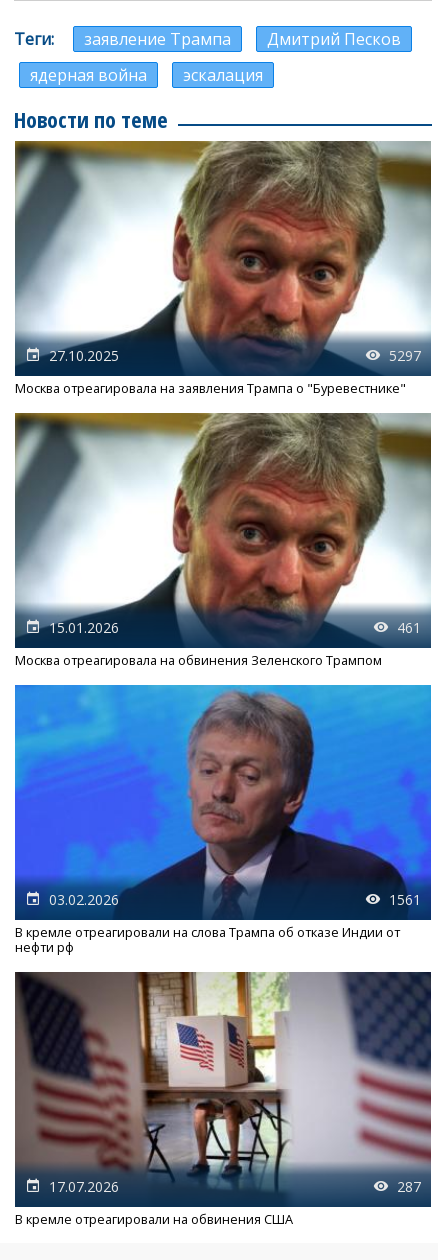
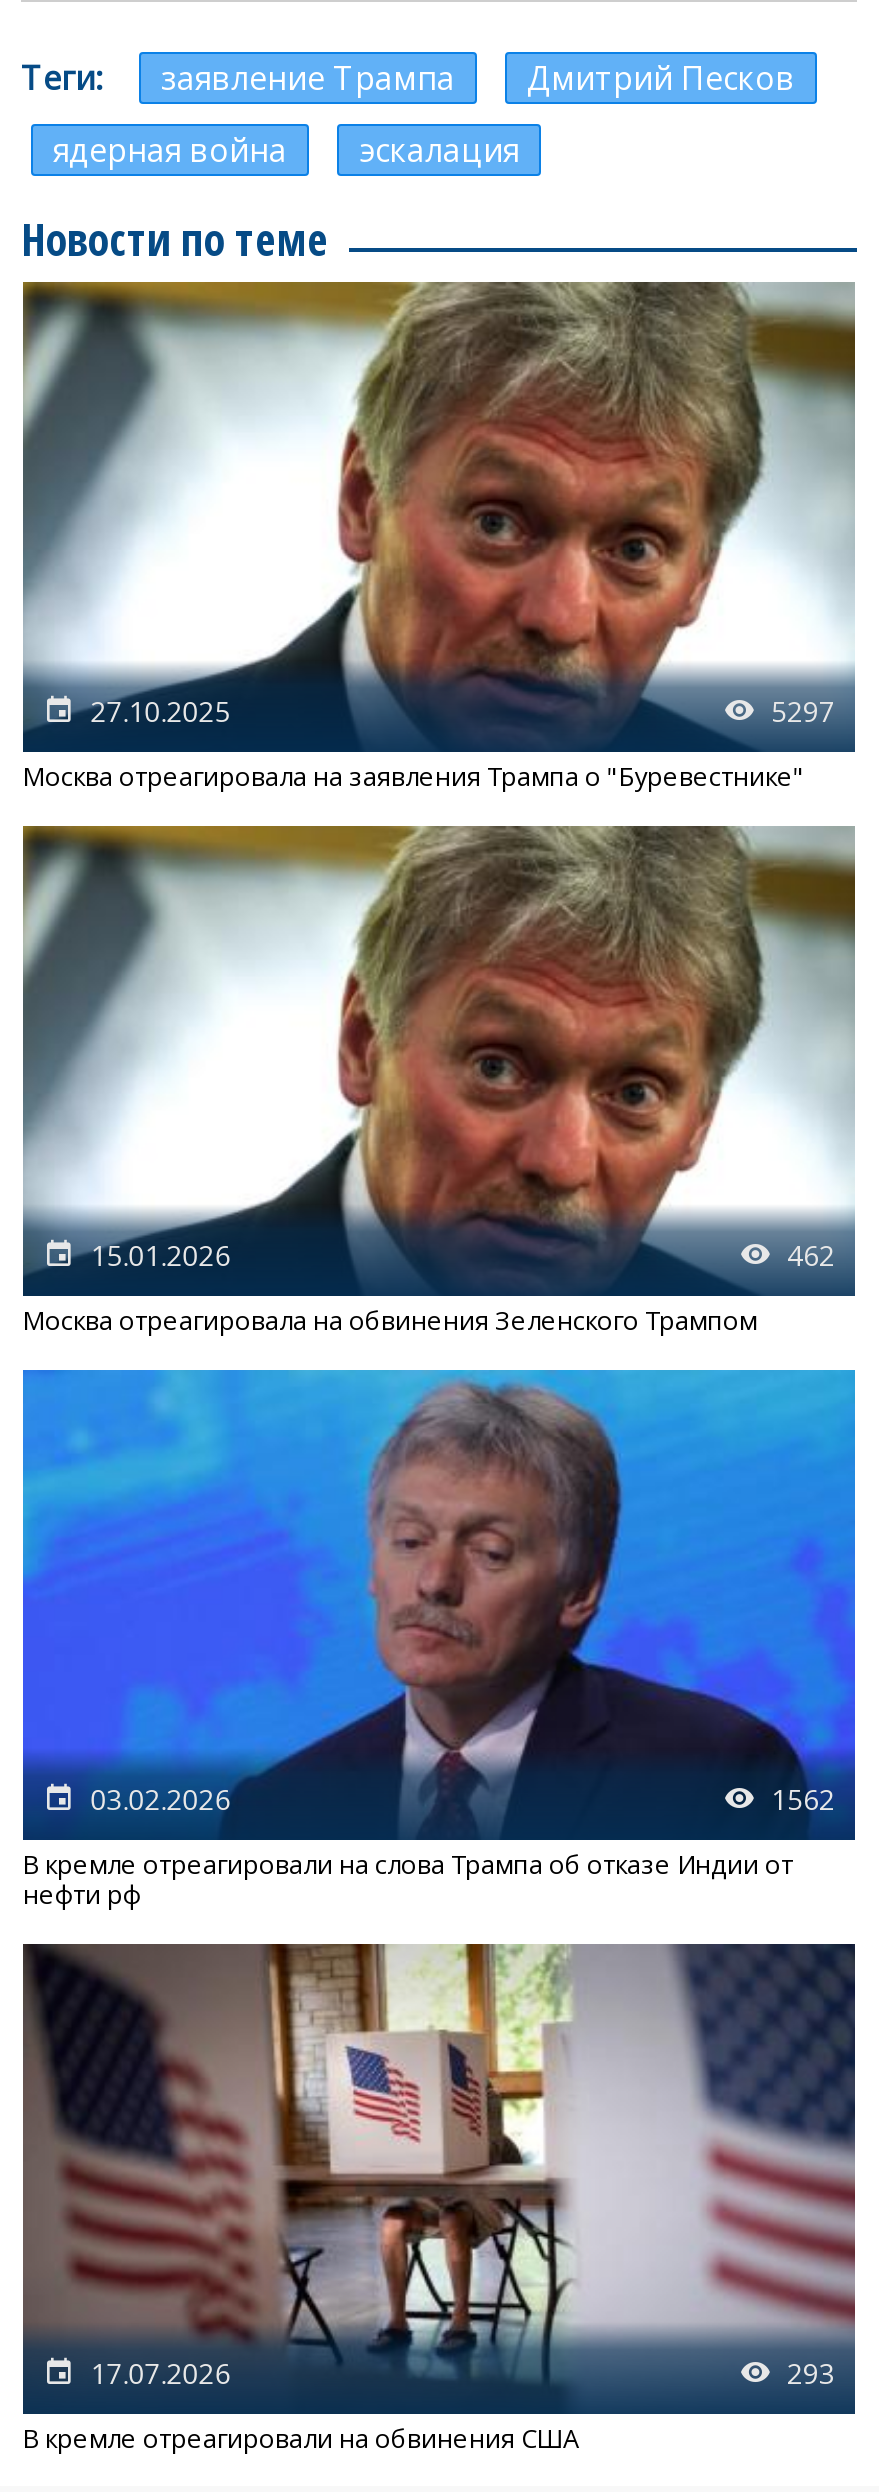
- 461
+ 462

- 1561
+ 1562

- 287
+ 293
